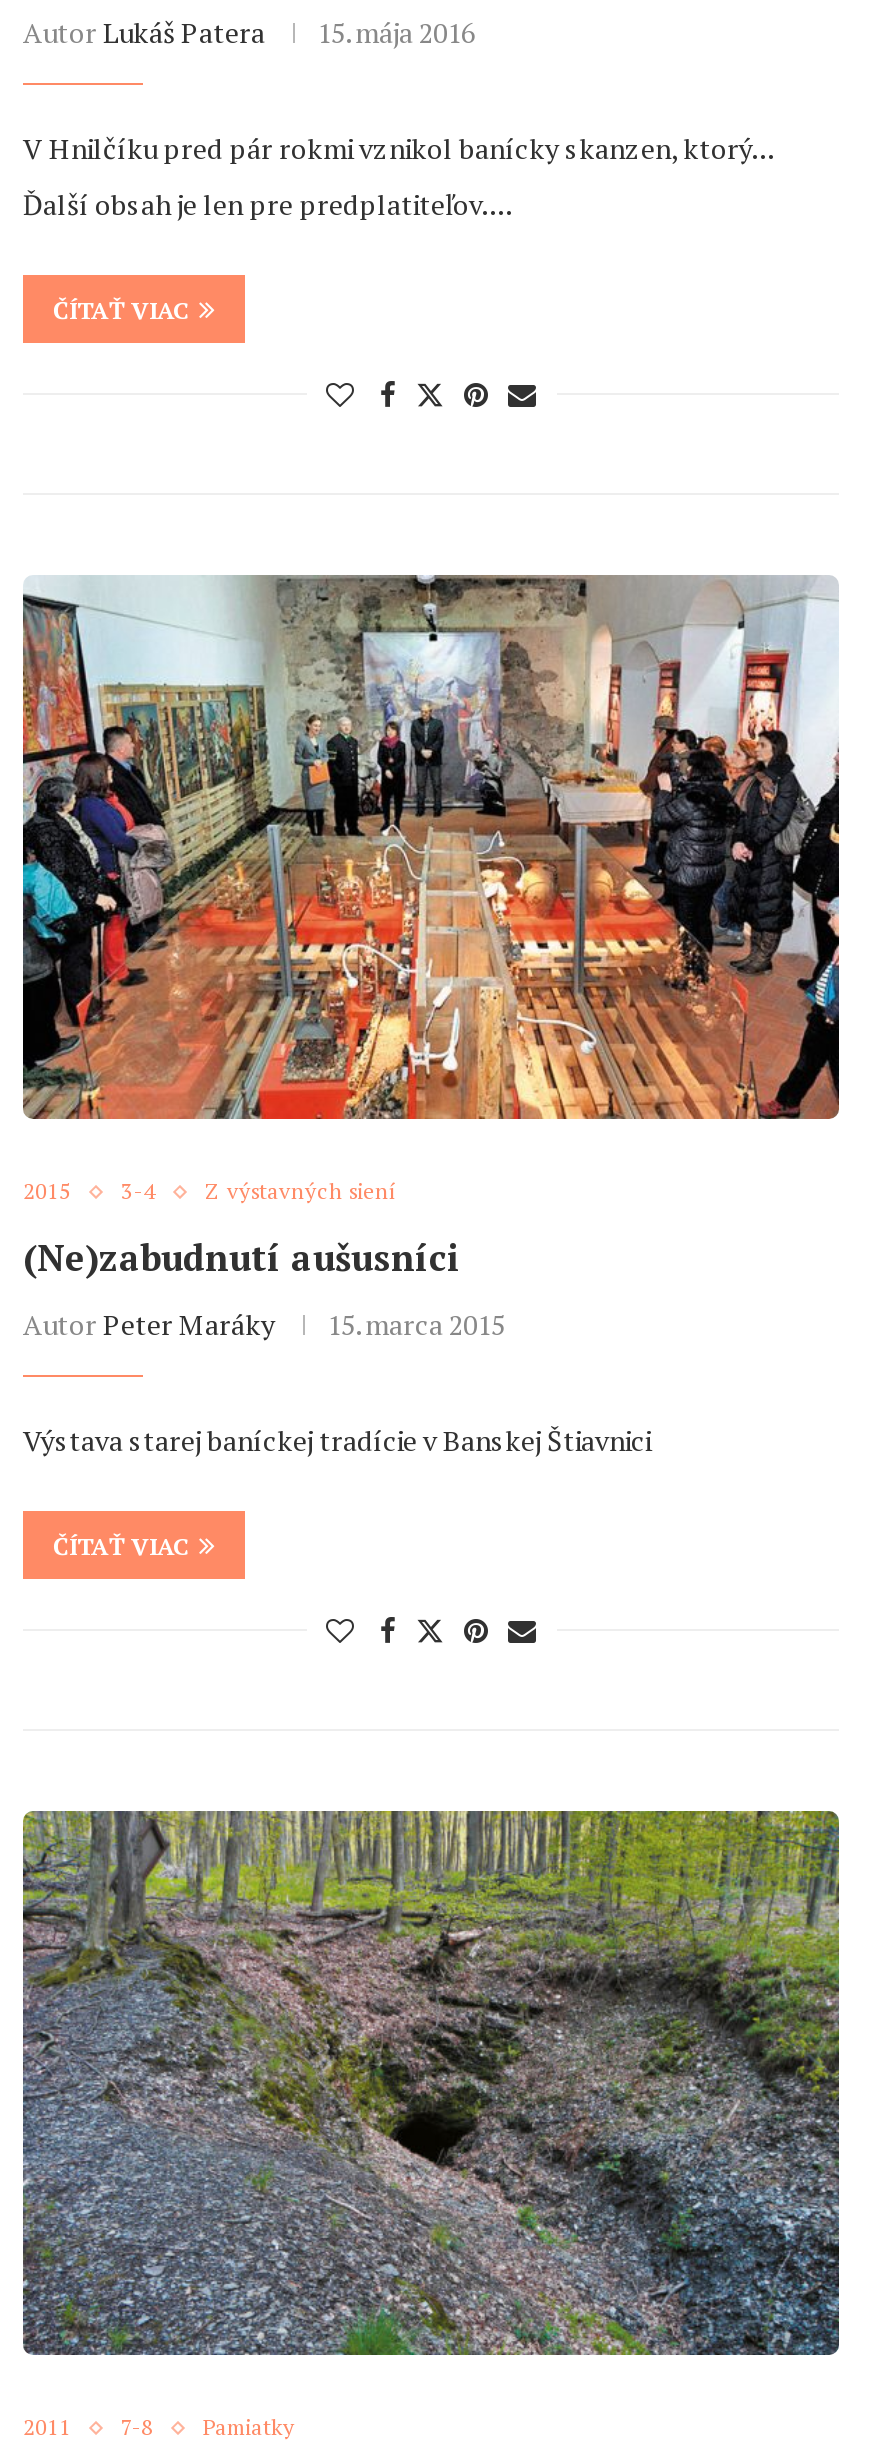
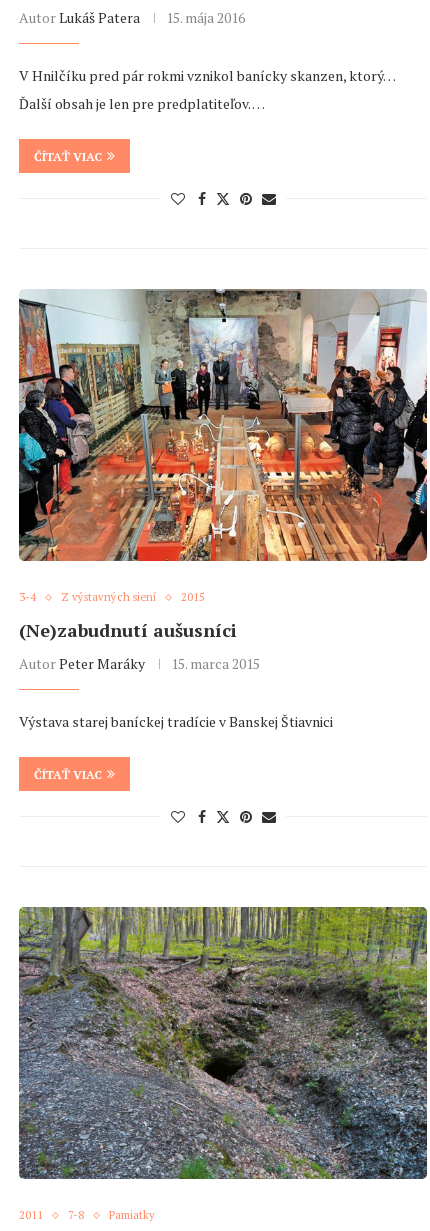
- 2015

+ 2015
